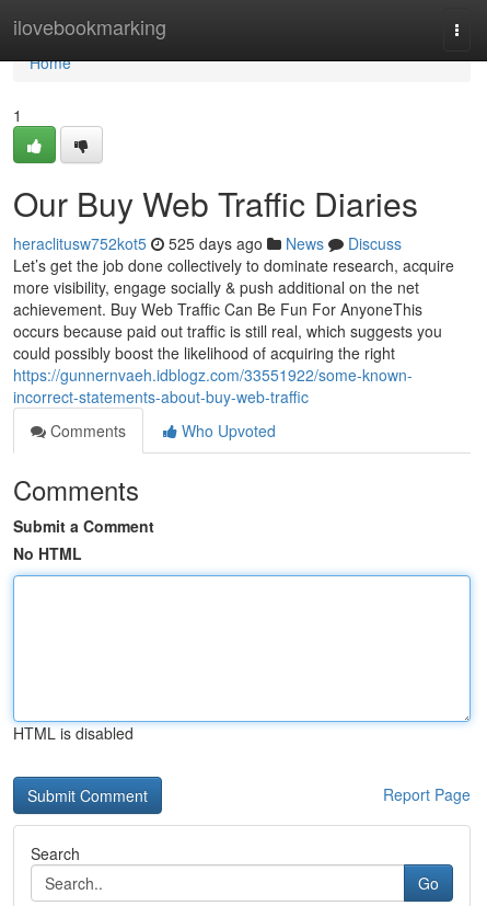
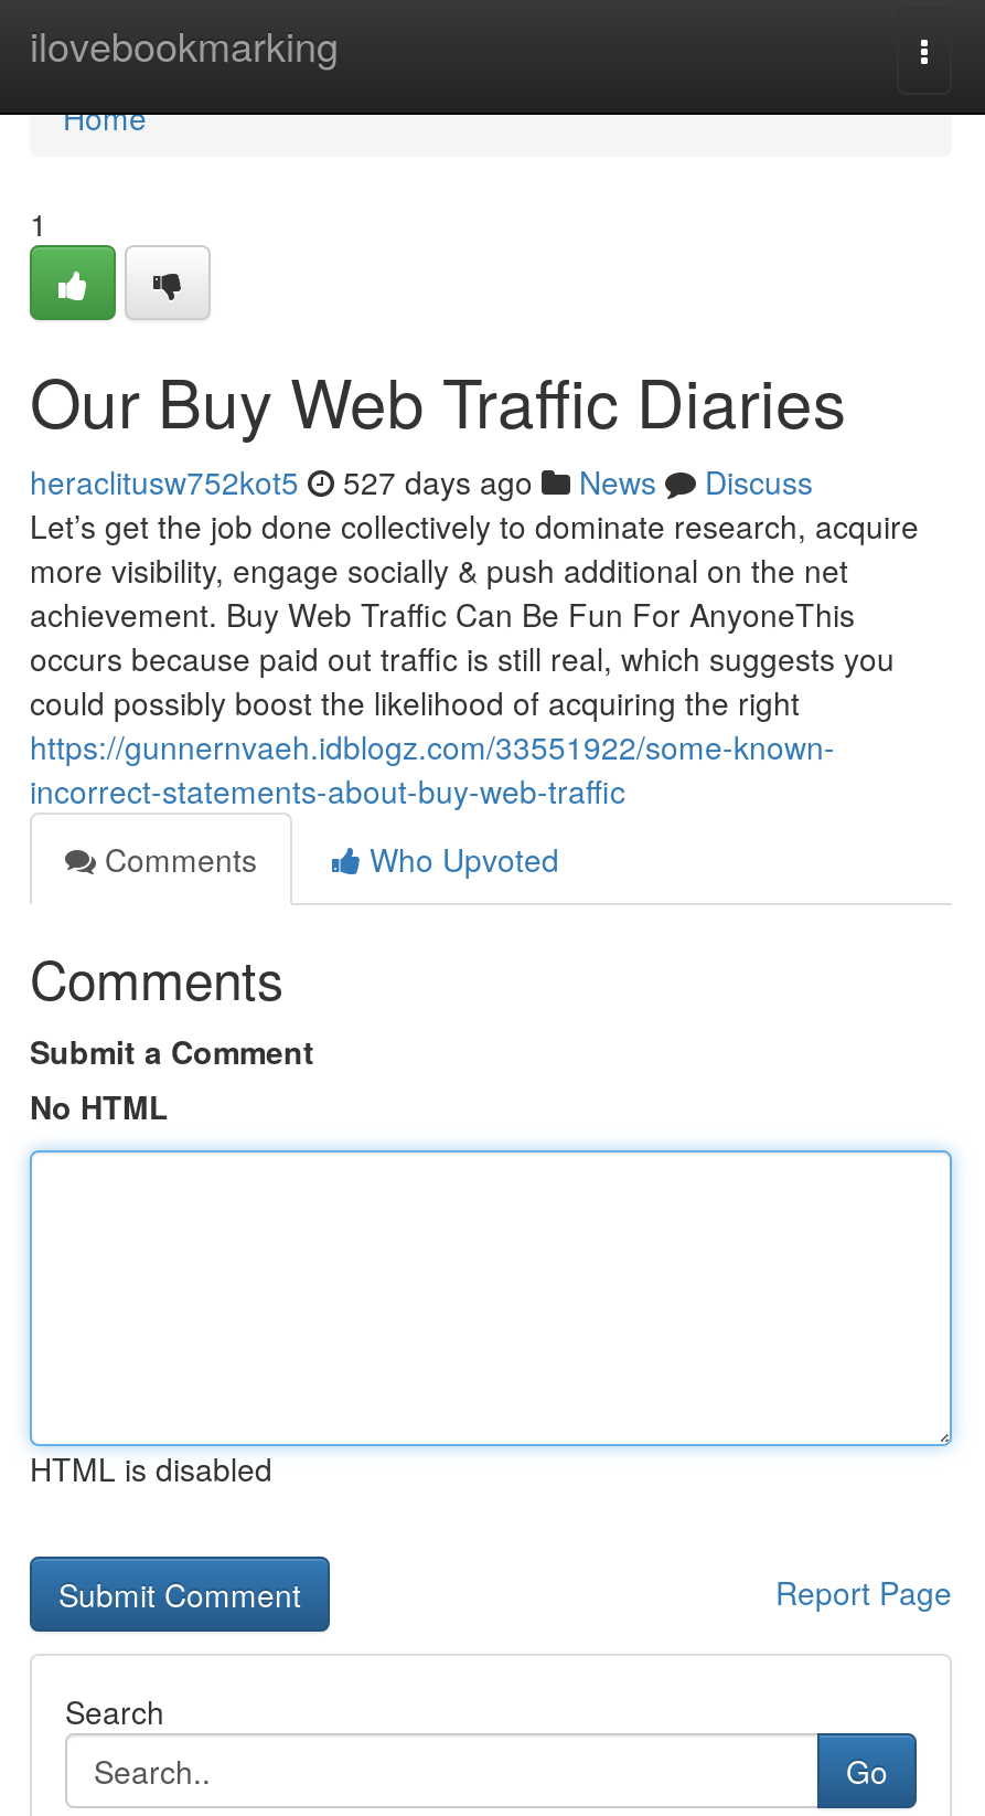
- heraclitusw752kot5 525 days ago News Discuss
+ heraclitusw752kot5 527 days ago News Discuss
